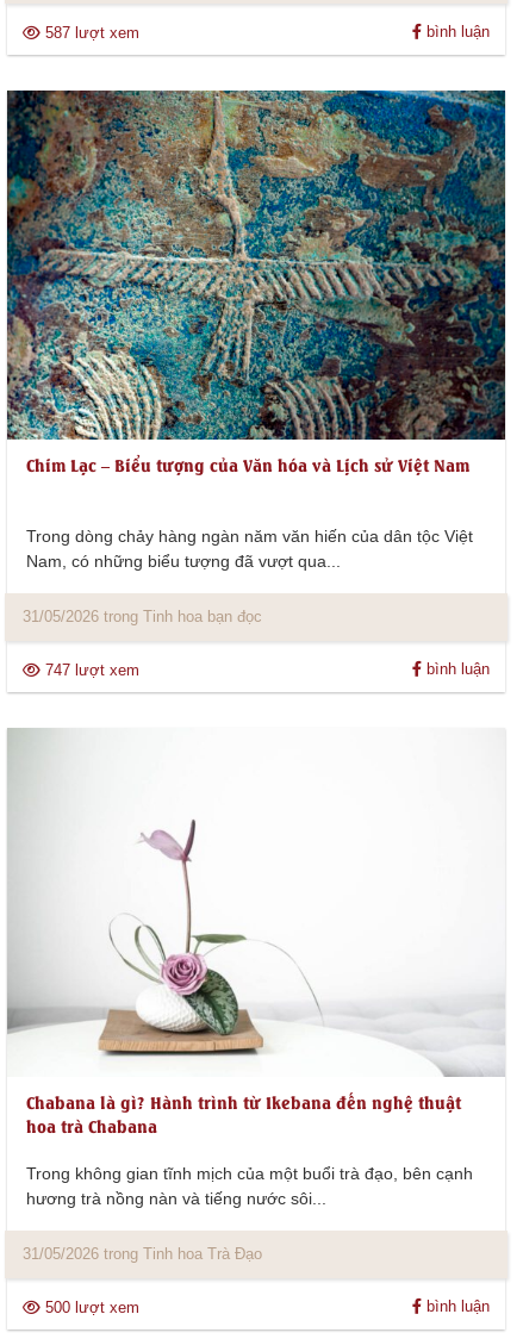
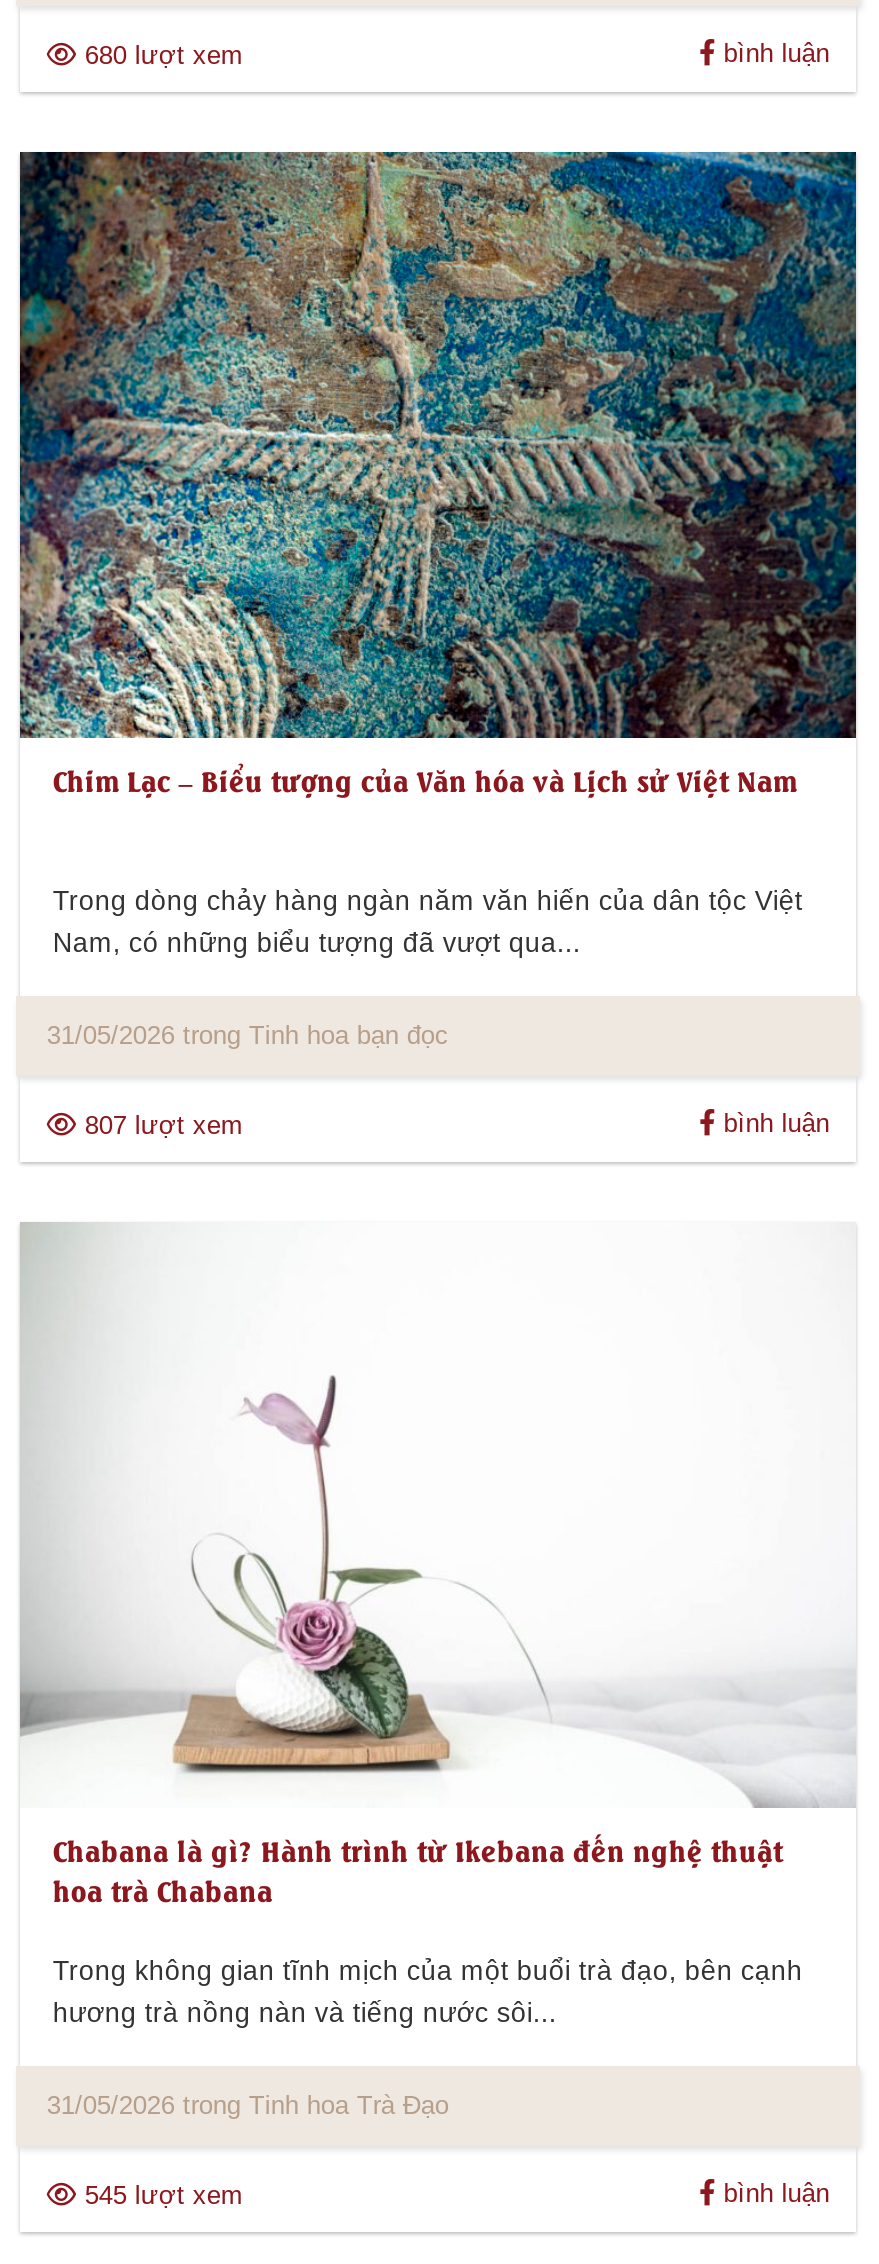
- 587 lượt xem
+ 680 lượt xem

- 747 lượt xem
+ 807 lượt xem

- 500 lượt xem
+ 545 lượt xem
